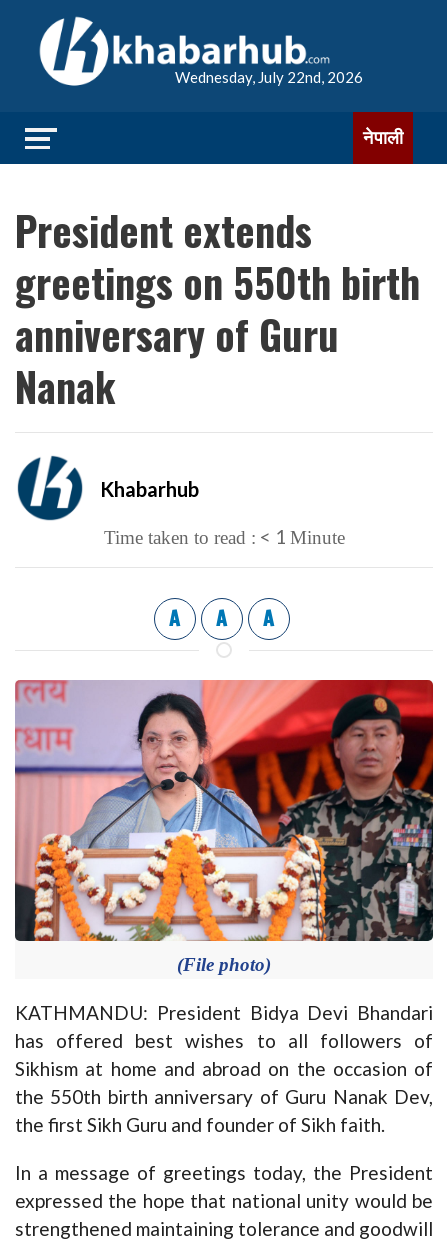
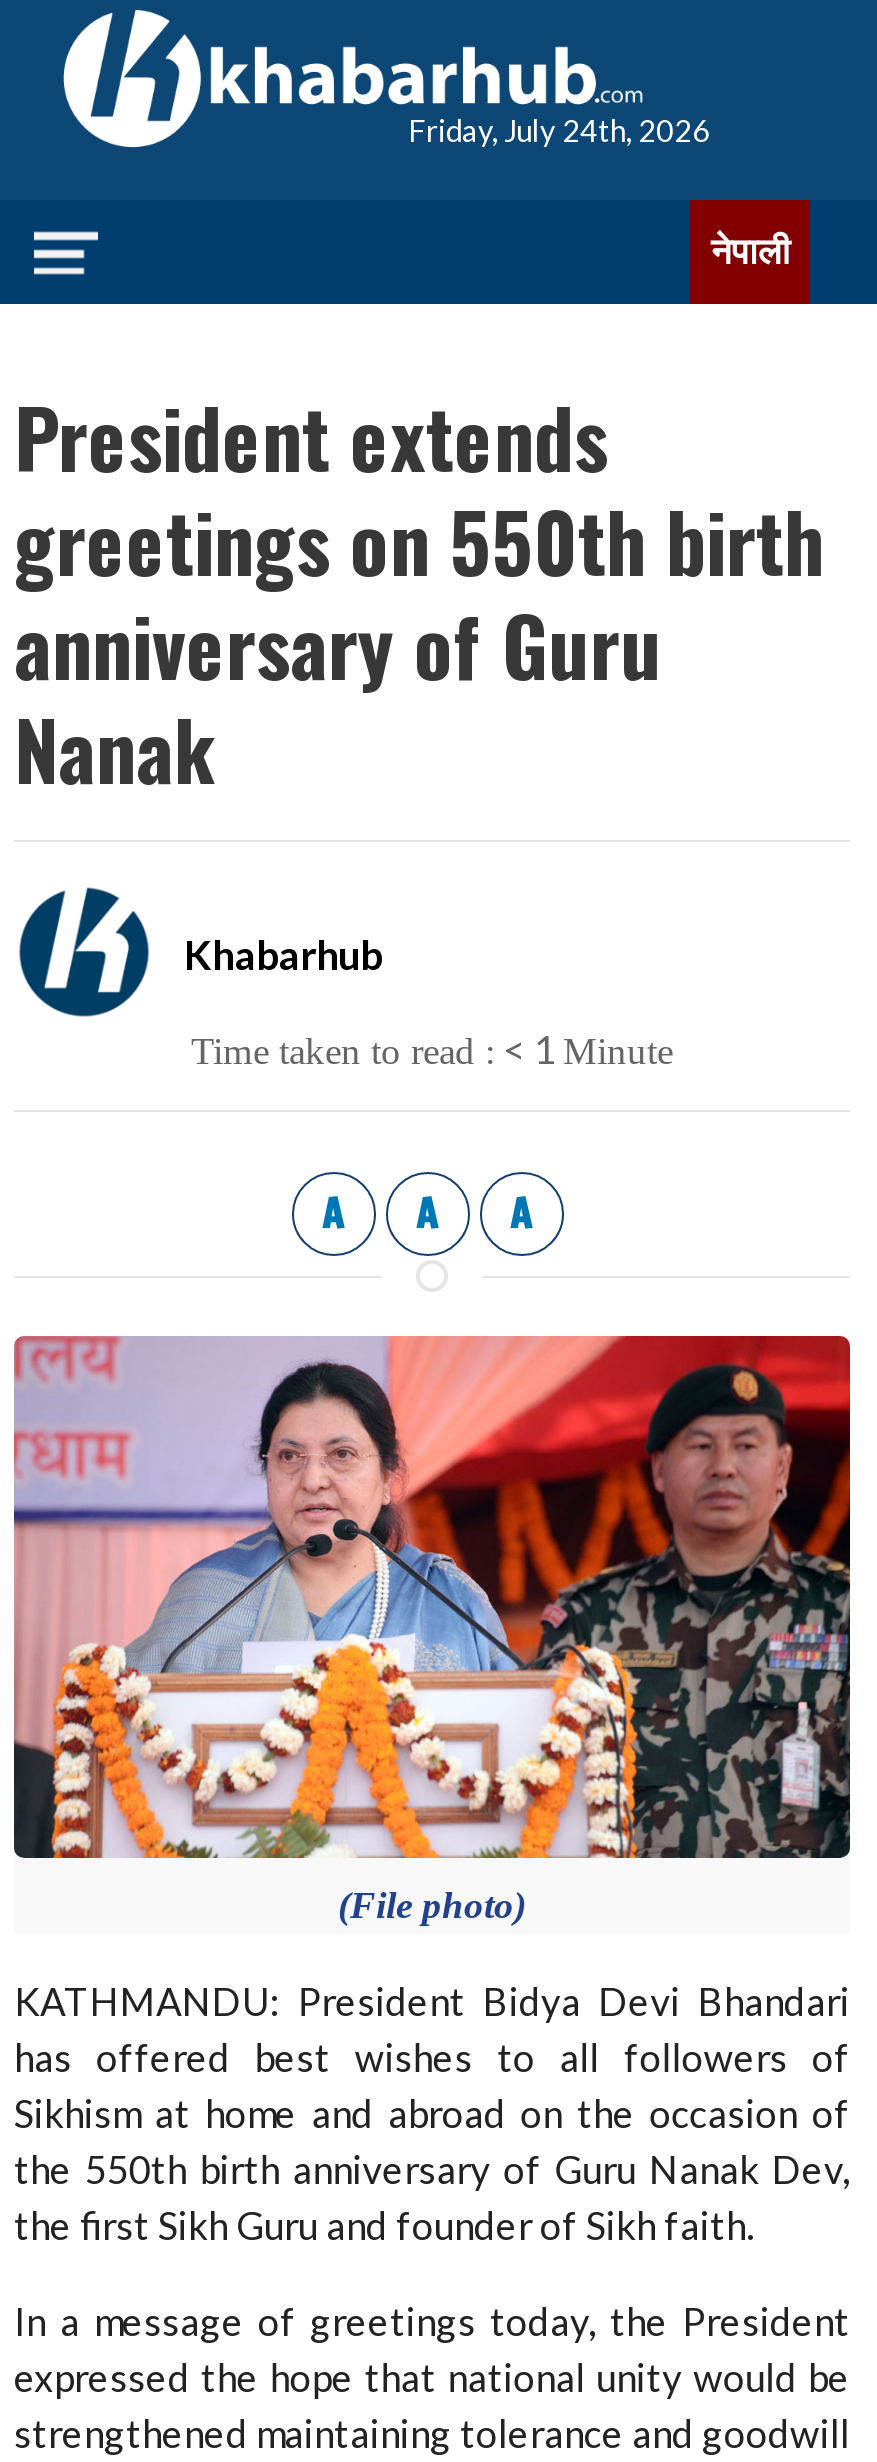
- Wednesday, July 22nd, 2026
+ Friday, July 24th, 2026
